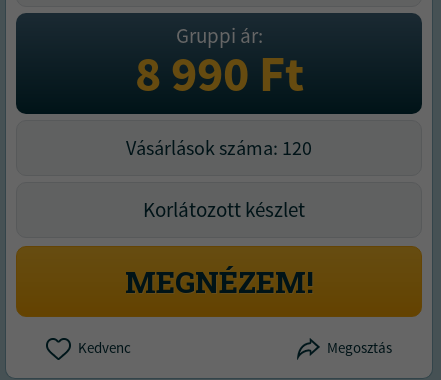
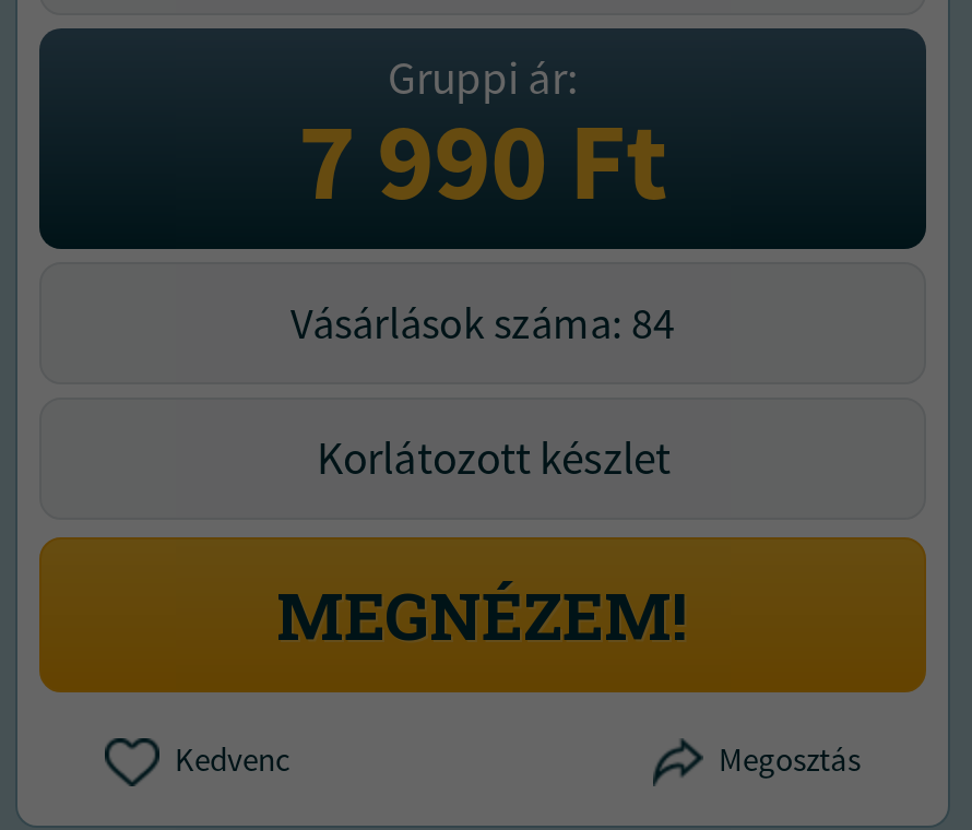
- 8 990Ft
+ 7 990Ft

- Vásárlások száma: 120
+ Vásárlások száma: 84
